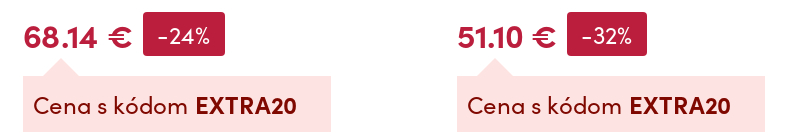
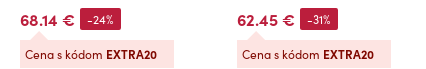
- 51.10 €
+ 62.45 €

- -32%
+ -31%
